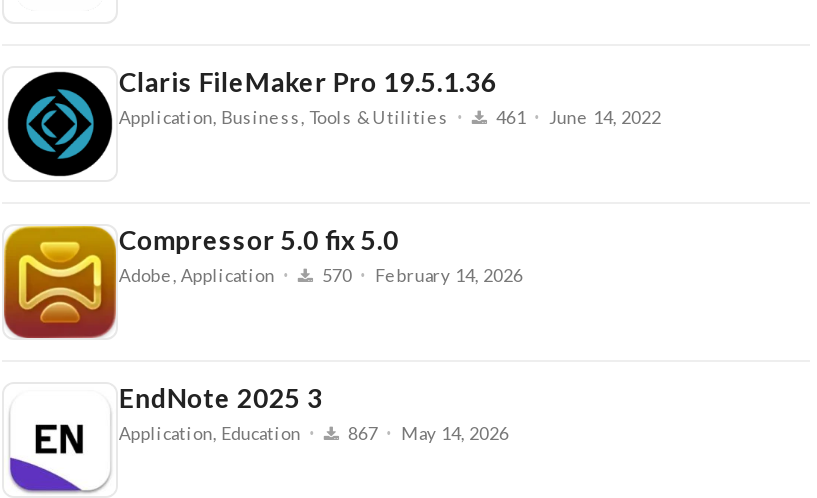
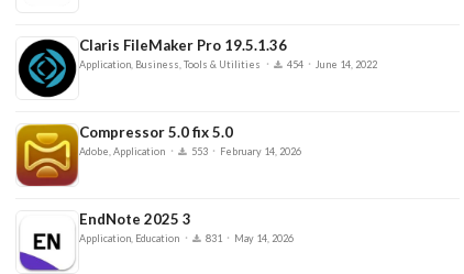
- Application, Business, Tools & Utilities · 461 · June 14, 2022
+ Application, Business, Tools & Utilities · 454 · June 14, 2022

- Adobe, Application · 570 · February 14, 2026
+ Adobe, Application · 553 · February 14, 2026

- Application, Education · 867 · May 14, 2026
+ Application, Education · 831 · May 14, 2026
